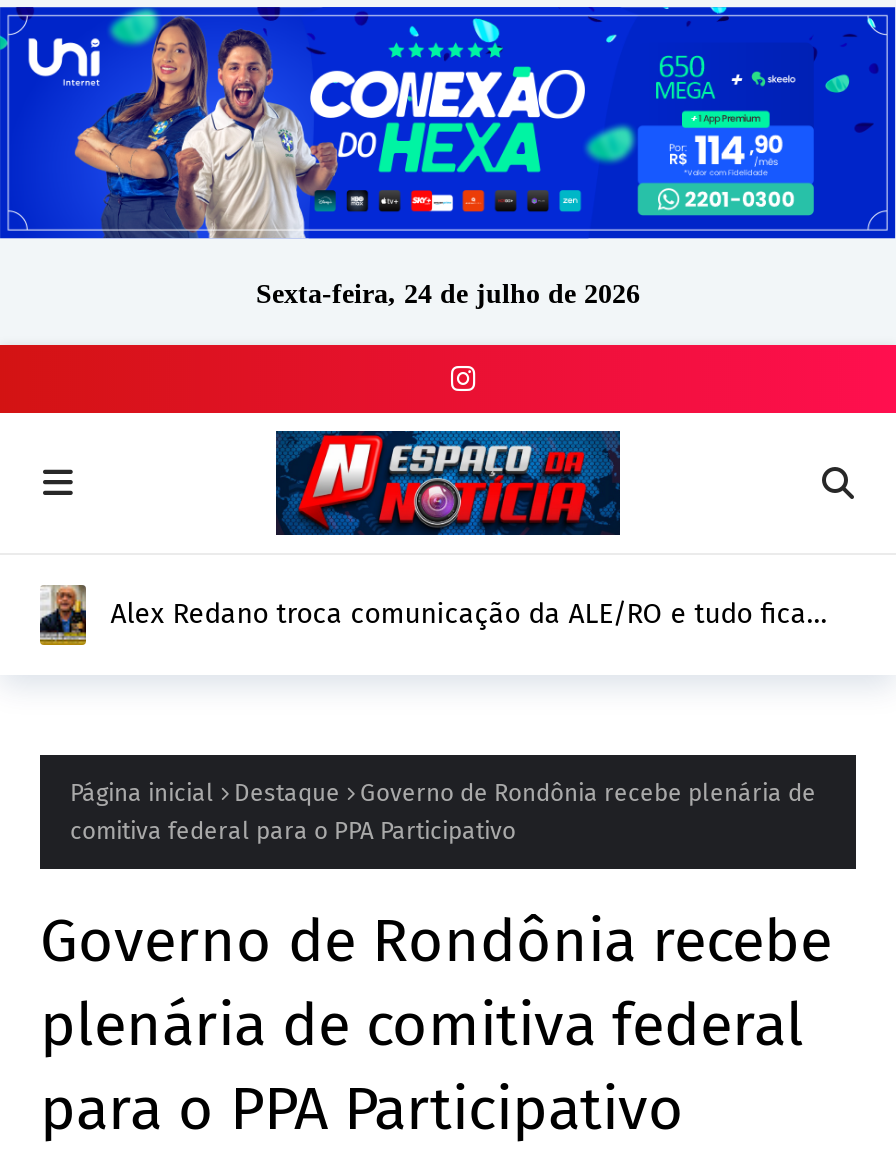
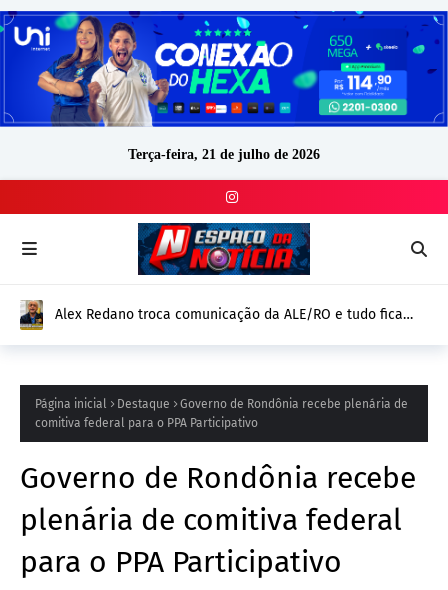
- Sexta-feira, 24 de julho de 2026
+ Terça-feira, 21 de julho de 2026
